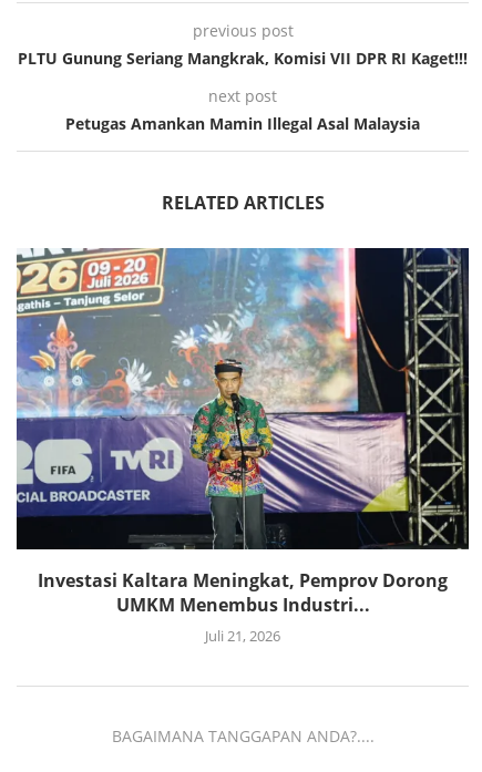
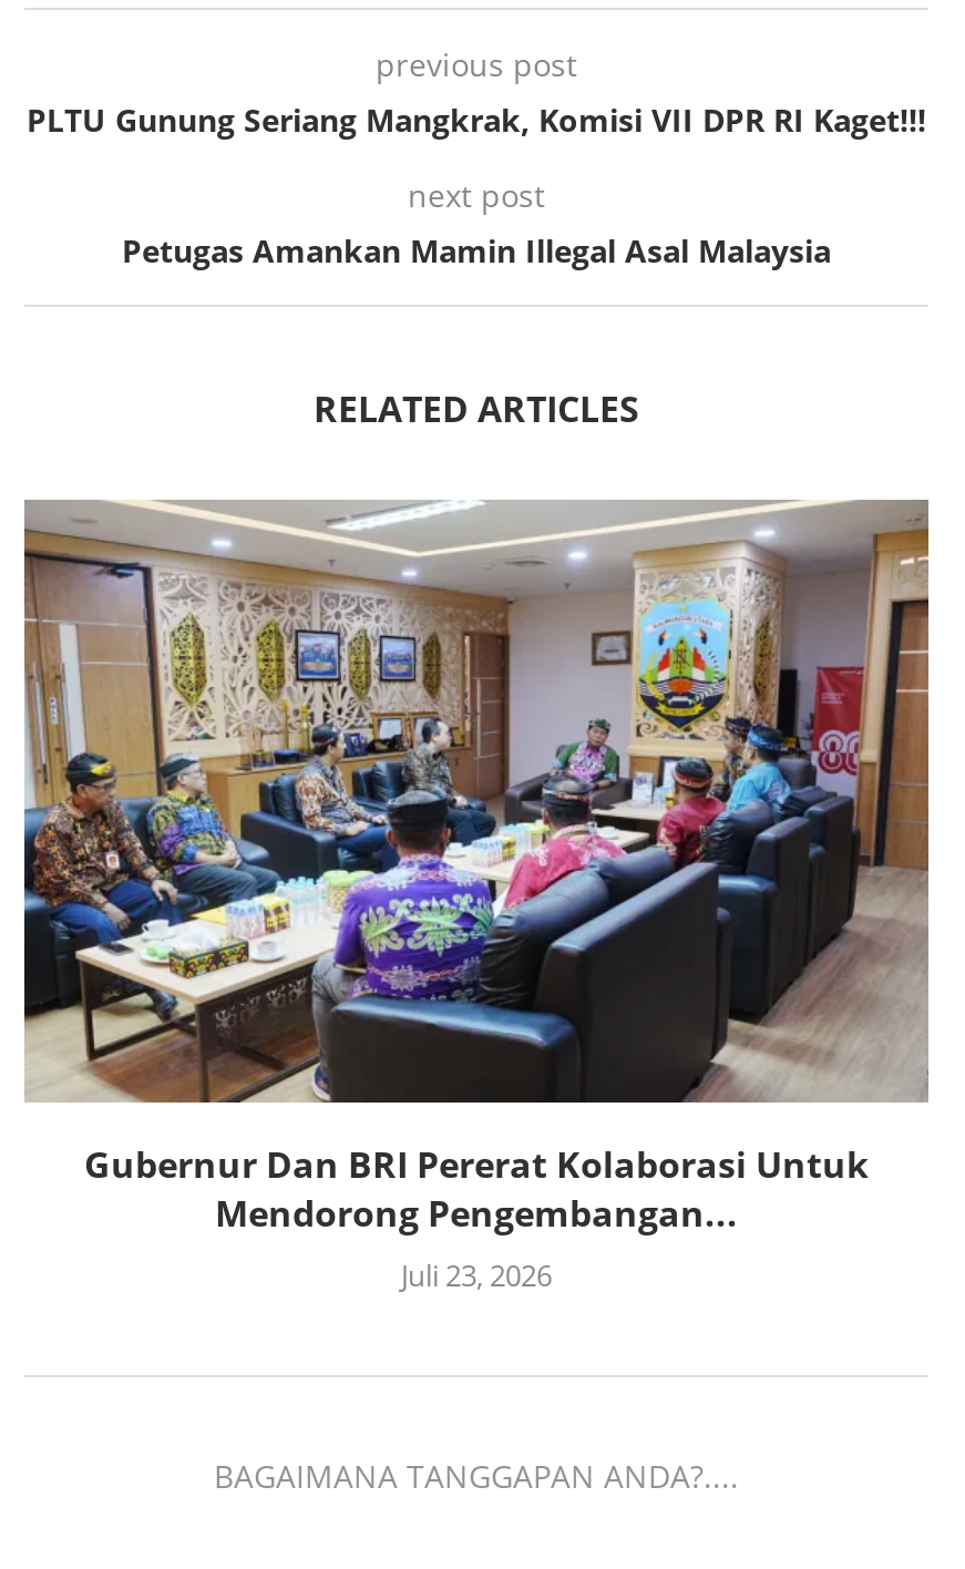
- [image]
- Investasi Kaltara Meningkat, Pemprov Dorong
- UMKM Menembus Industri...
- Juli 21, 2026
+ [image]
+ Gubernur Dan BRI Pererat Kolaborasi Untuk
+ Mendorong Pengembangan...
+ Juli 23, 2026
